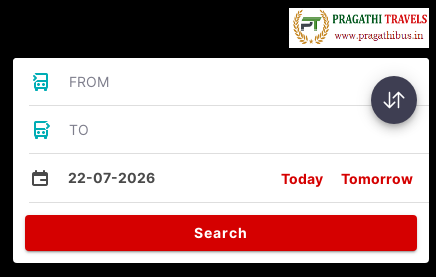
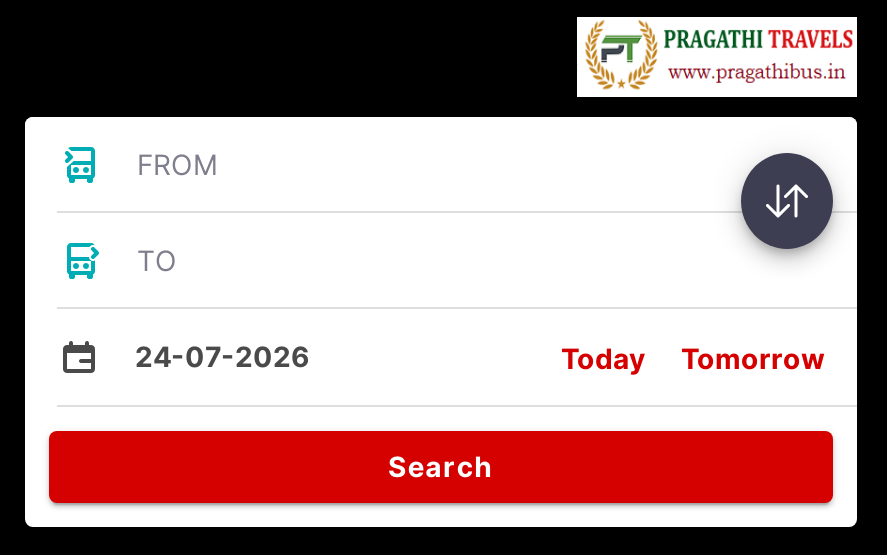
- 22-07-2026
+ 24-07-2026
